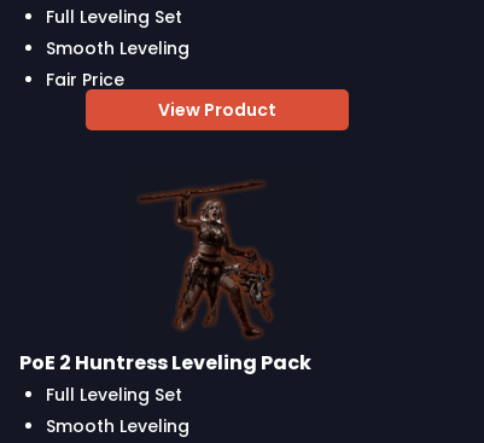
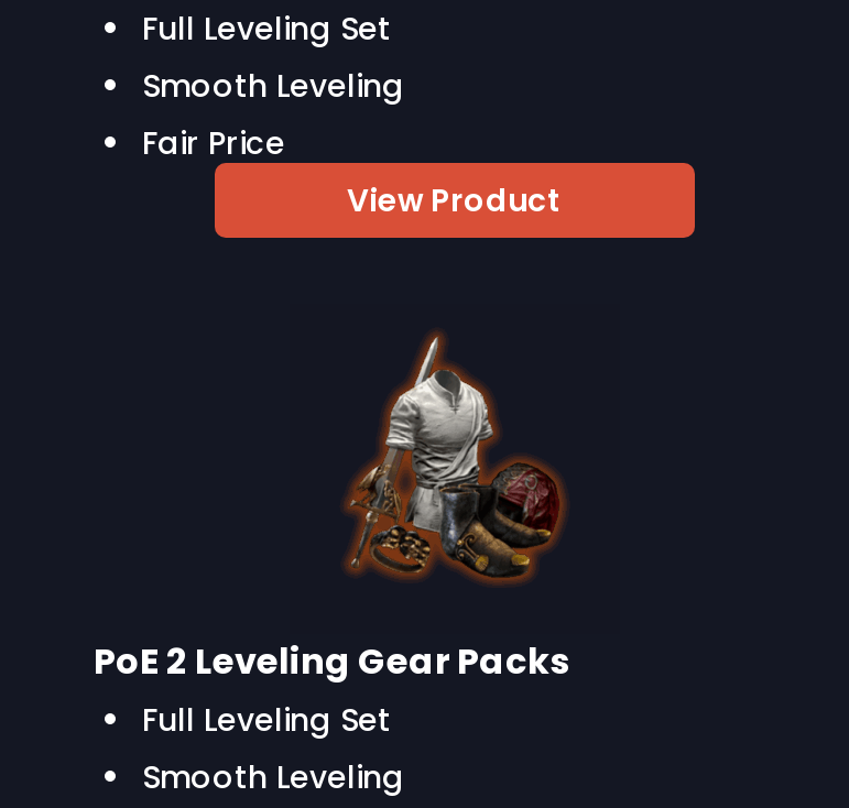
- [image]
- PoE 2 Huntress Leveling Pack
+ [image]
+ PoE 2 Leveling Gear Packs
